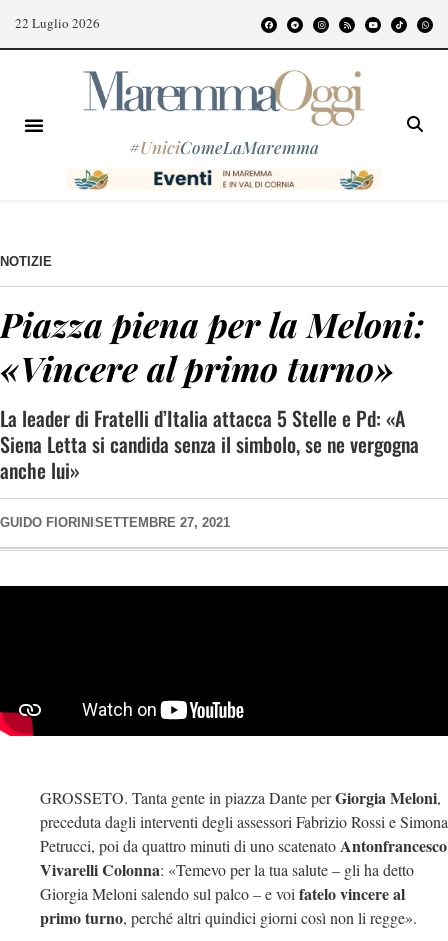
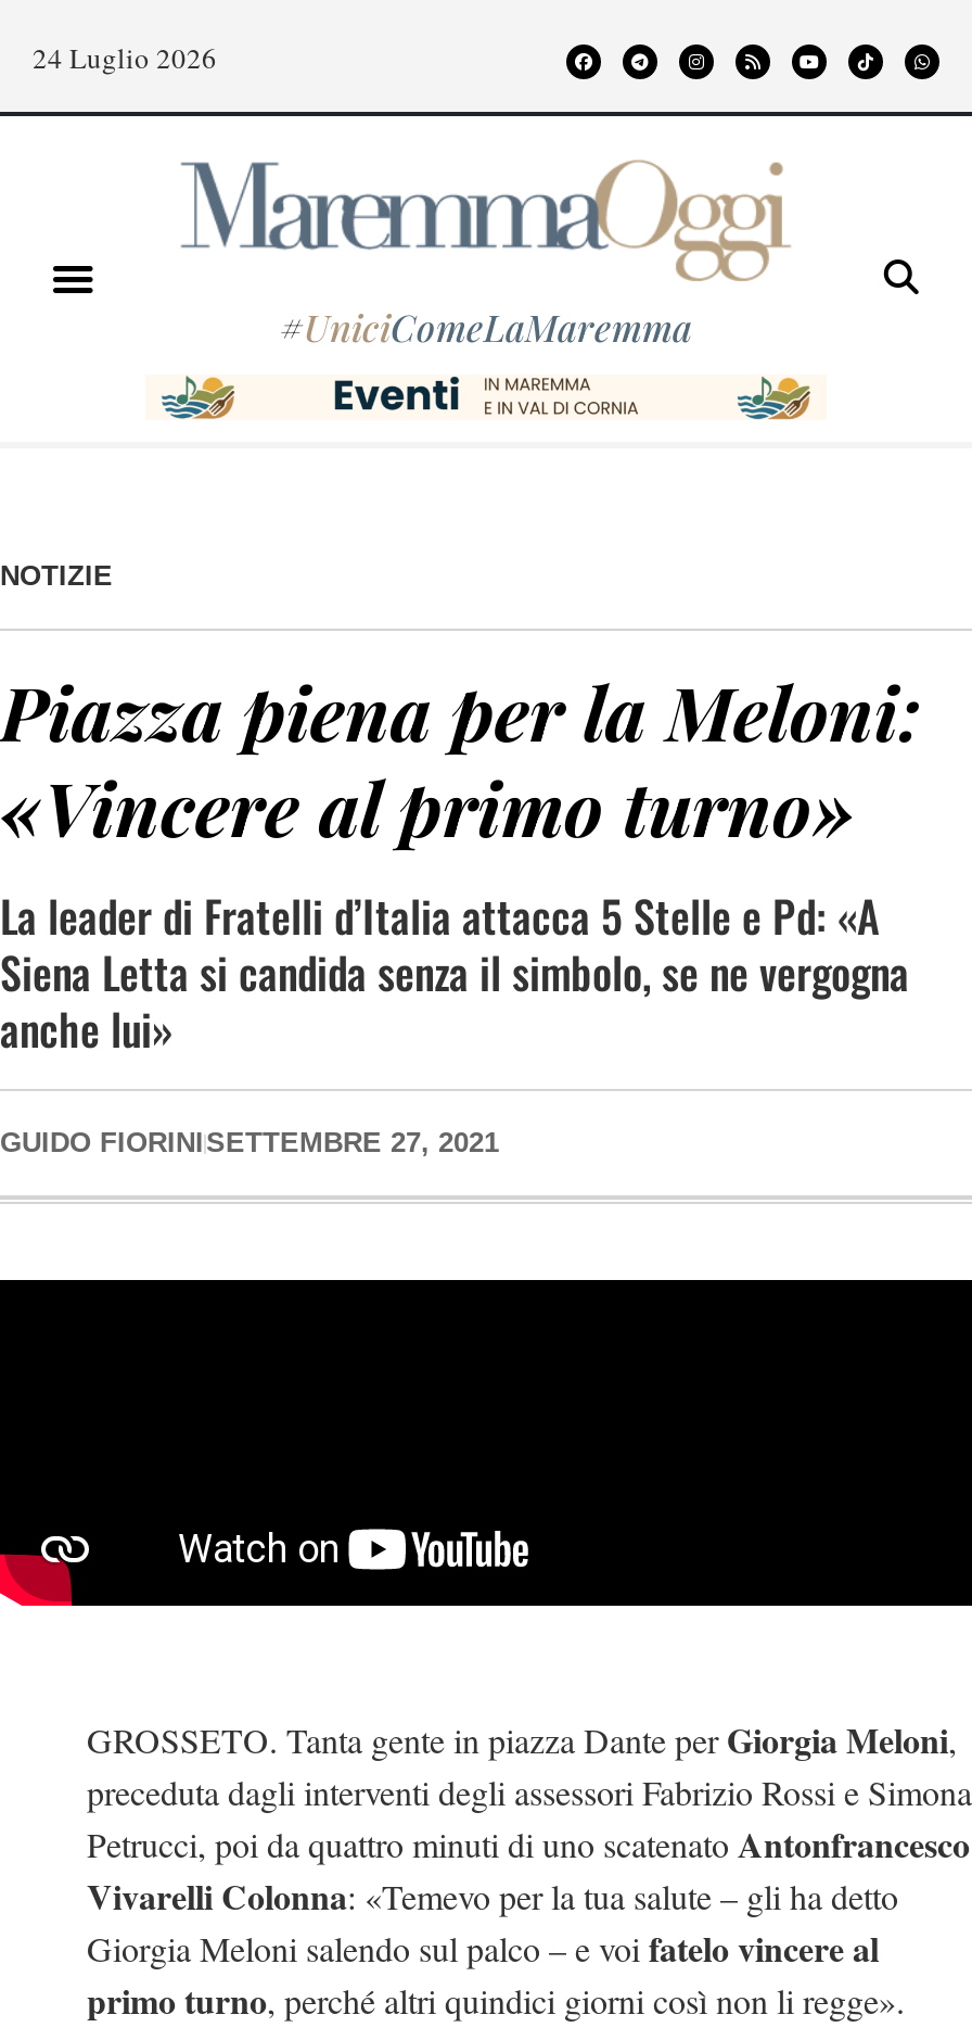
- 22 Luglio 2026
+ 24 Luglio 2026
